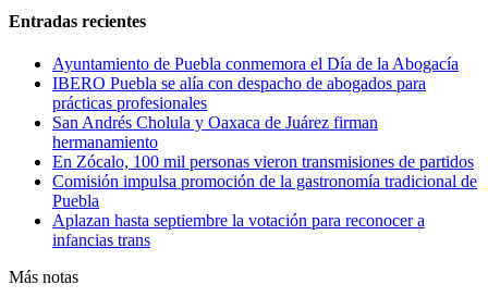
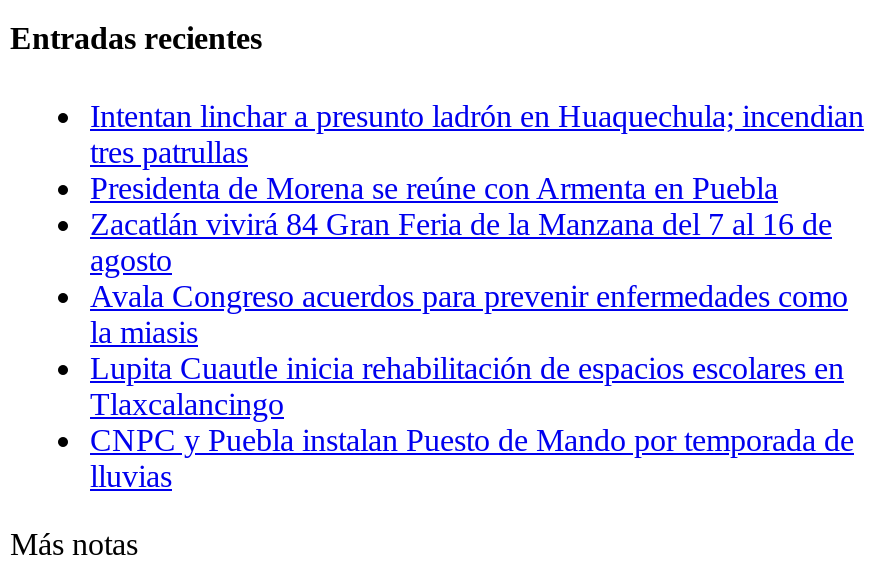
- Ayuntamiento de Puebla conmemora el Día de la Abogacía
- IBERO Puebla se alía con despacho de abogados para
- prácticas profesionales
- San Andrés Cholula y Oaxaca de Juárez firman
- hermanamiento
- En Zócalo, 100 mil personas vieron transmisiones de partidos
- Comisión impulsa promoción de la gastronomía tradicional de
- Puebla
- Aplazan hasta septiembre la votación para reconocer a
- infancias trans
+ Intentan linchar a presunto ladrón en Huaquechula; incendian
+ tres patrullas
+ Presidenta de Morena se reúne con Armenta en Puebla
+ Zacatlán vivirá 84 Gran Feria de la Manzana del 7 al 16 de
+ agosto
+ Avala Congreso acuerdos para prevenir enfermedades como
+ la miasis
+ Lupita Cuautle inicia rehabilitación de espacios escolares en
+ Tlaxcalancingo
+ CNPC y Puebla instalan Puesto de Mando por temporada de
+ lluvias
